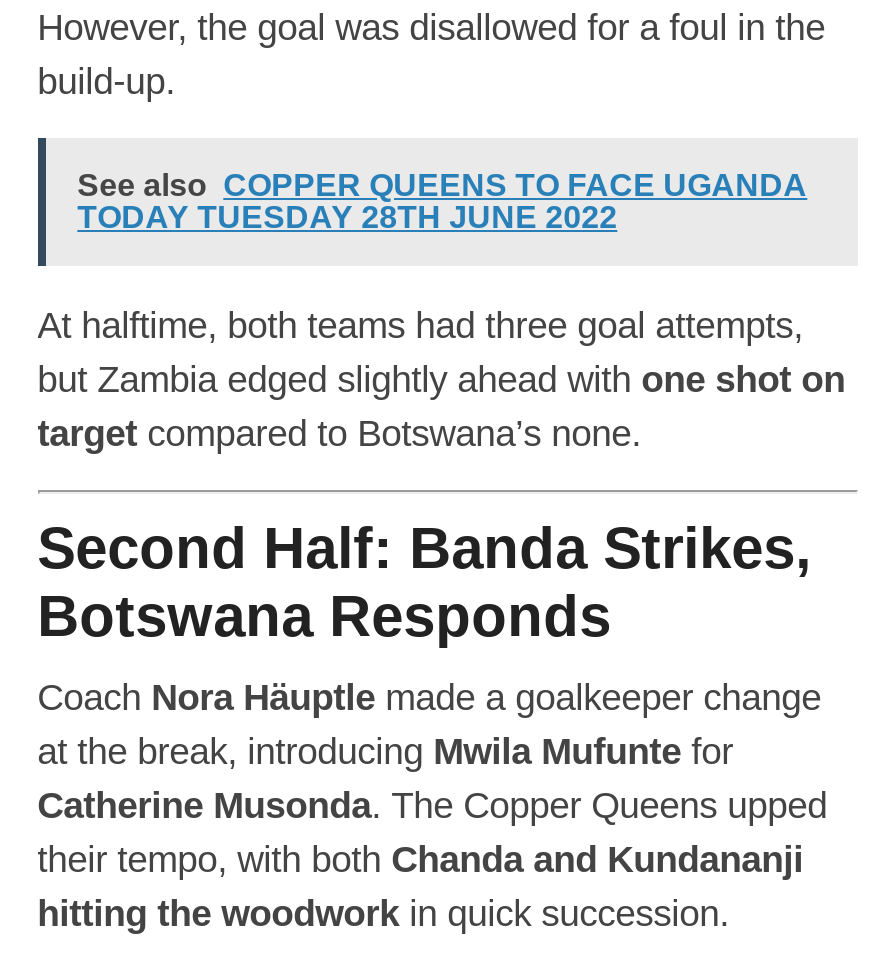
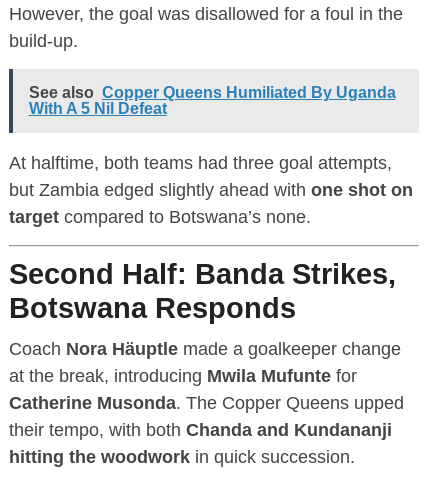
- See also COPPER QUEENS TO FACE UGANDA
- TODAY TUESDAY 28TH JUNE 2022
+ See also Copper Queens Humiliated By Uganda
+ With A 5 Nil Defeat
